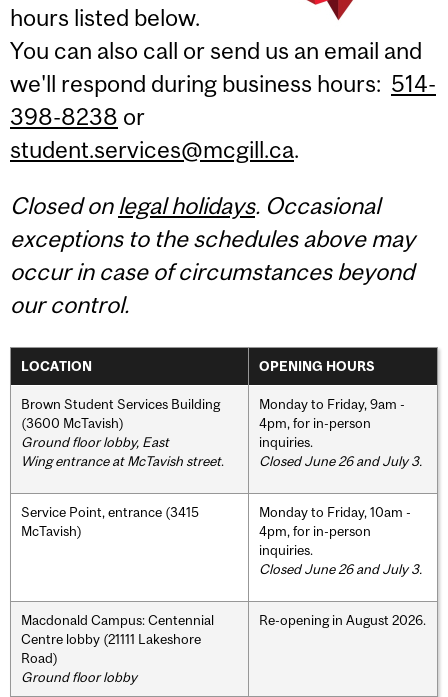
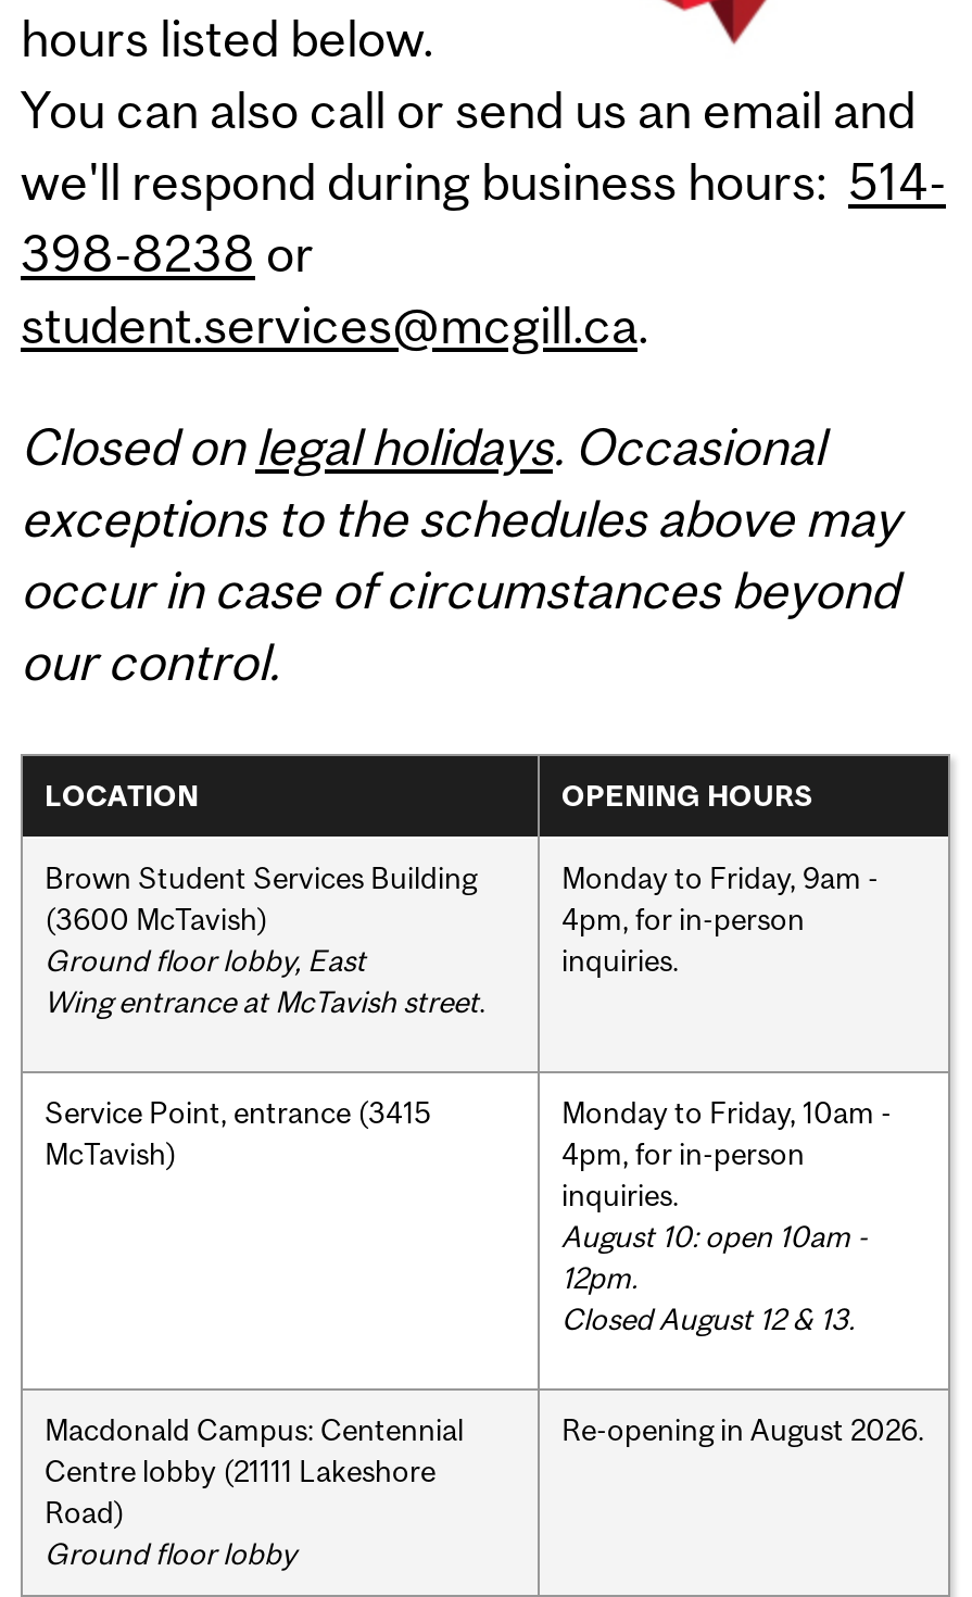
- Closed June 26 and July 3.

- Closed June 26 and July 3.
+ August 10: open 10am -
+ 12pm.
+ Closed August 12 & 13.
